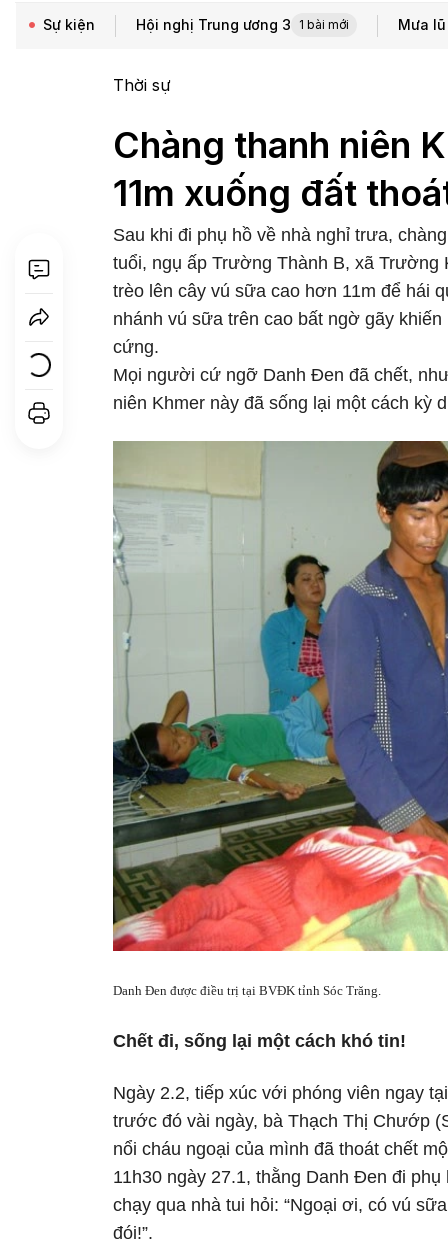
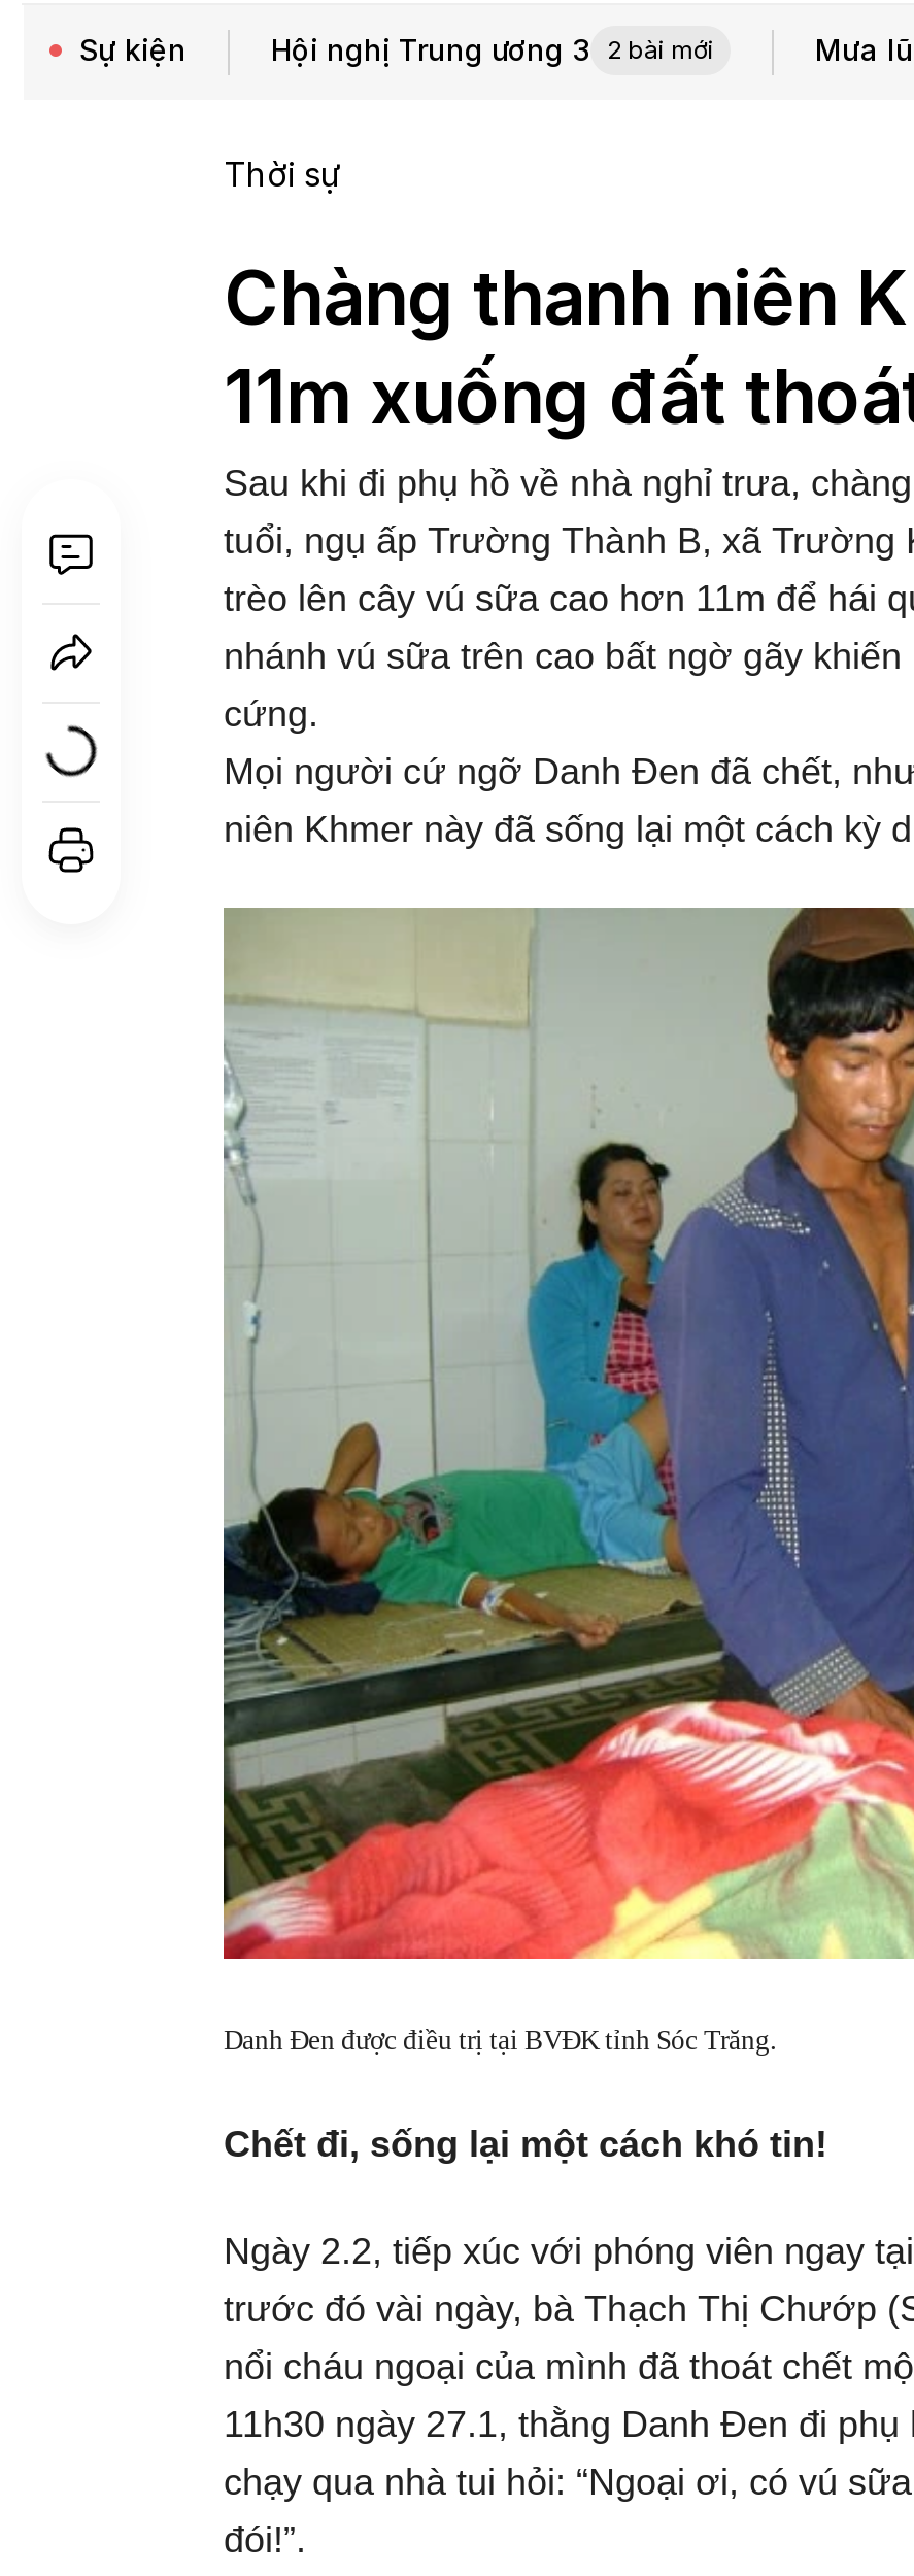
- Hội nghị Trung ương 3 1 bài mới
+ Hội nghị Trung ương 3 2 bài mới
